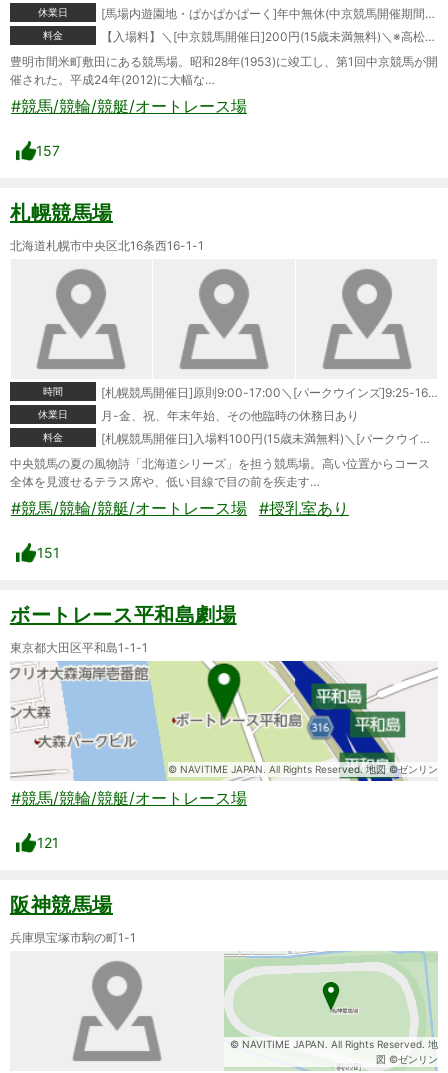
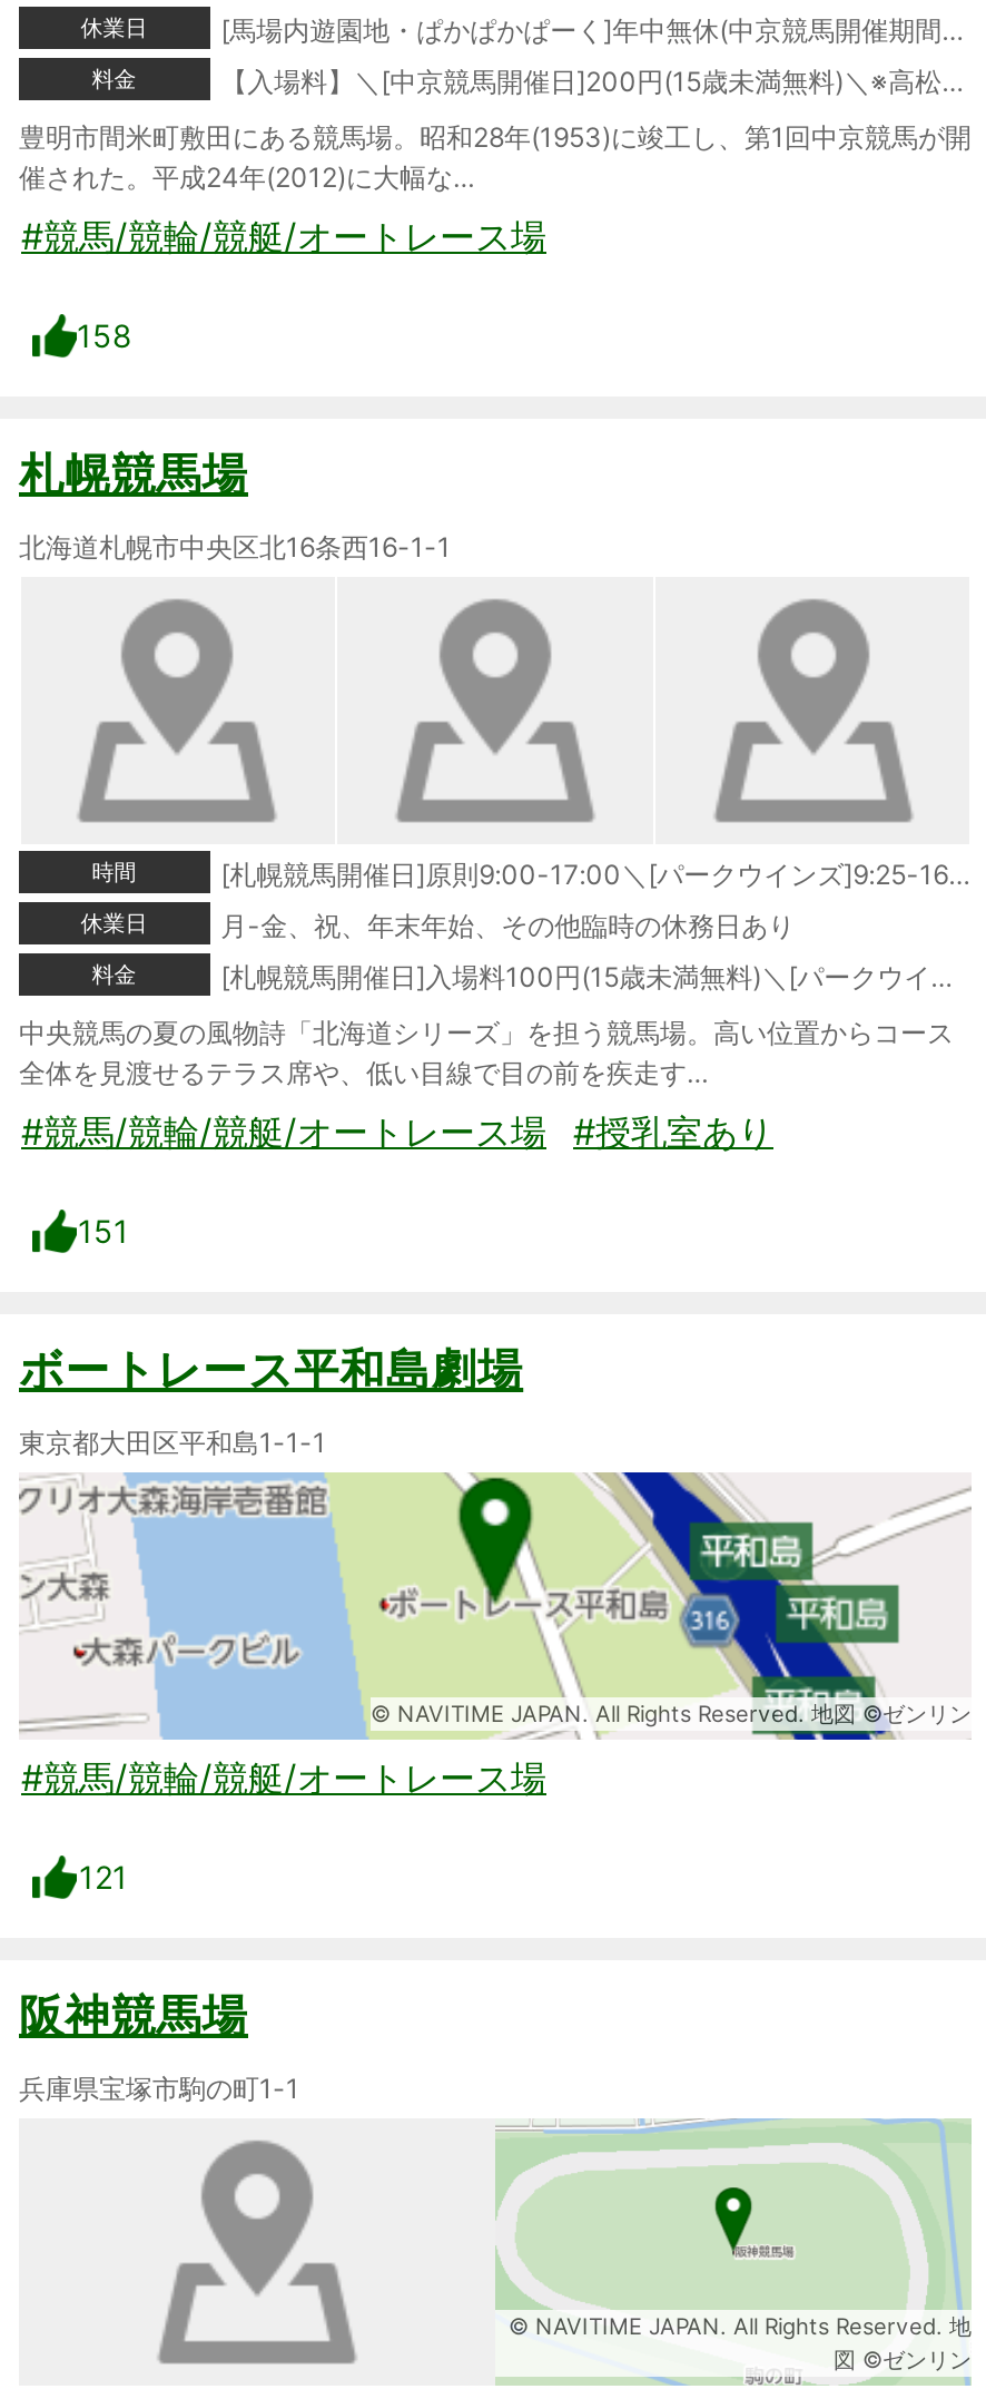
- 157
+ 158
